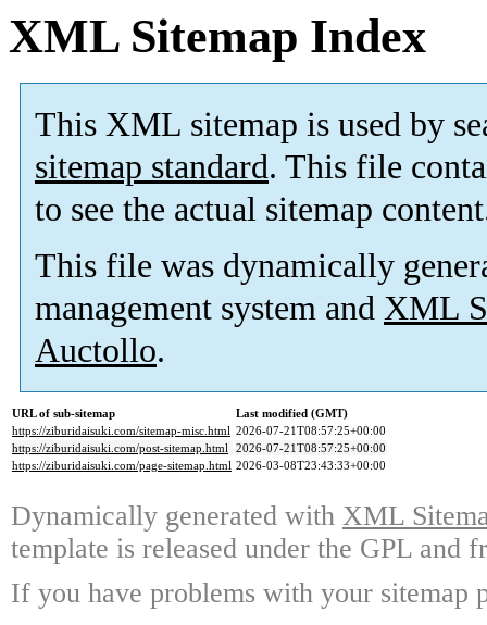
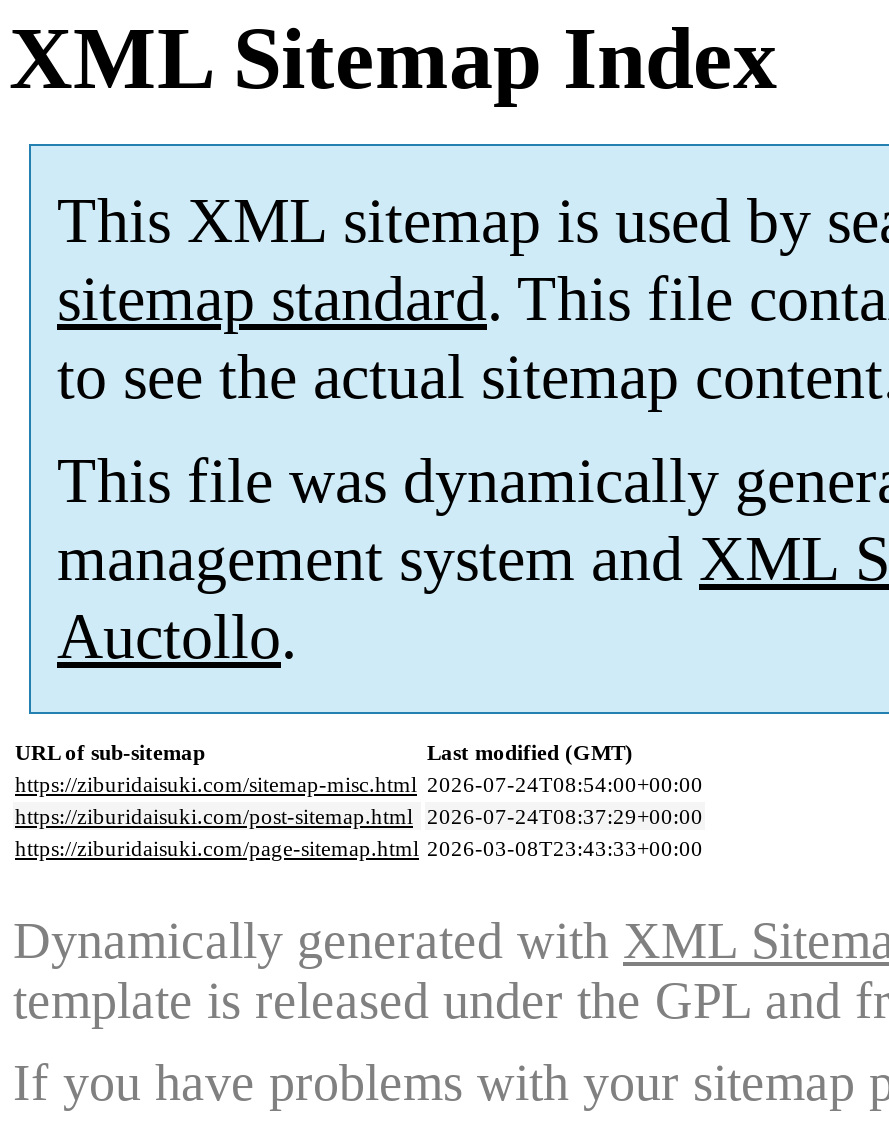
- https://ziburidaisuki.com/sitemap-misc.html 2026-07-21T08:57:25+00:00
+ https://ziburidaisuki.com/sitemap-misc.html 2026-07-24T08:54:00+00:00

- https://ziburidaisuki.com/post-sitemap.html 2026-07-21T08:57:25+00:00
+ https://ziburidaisuki.com/post-sitemap.html 2026-07-24T08:37:29+00:00
